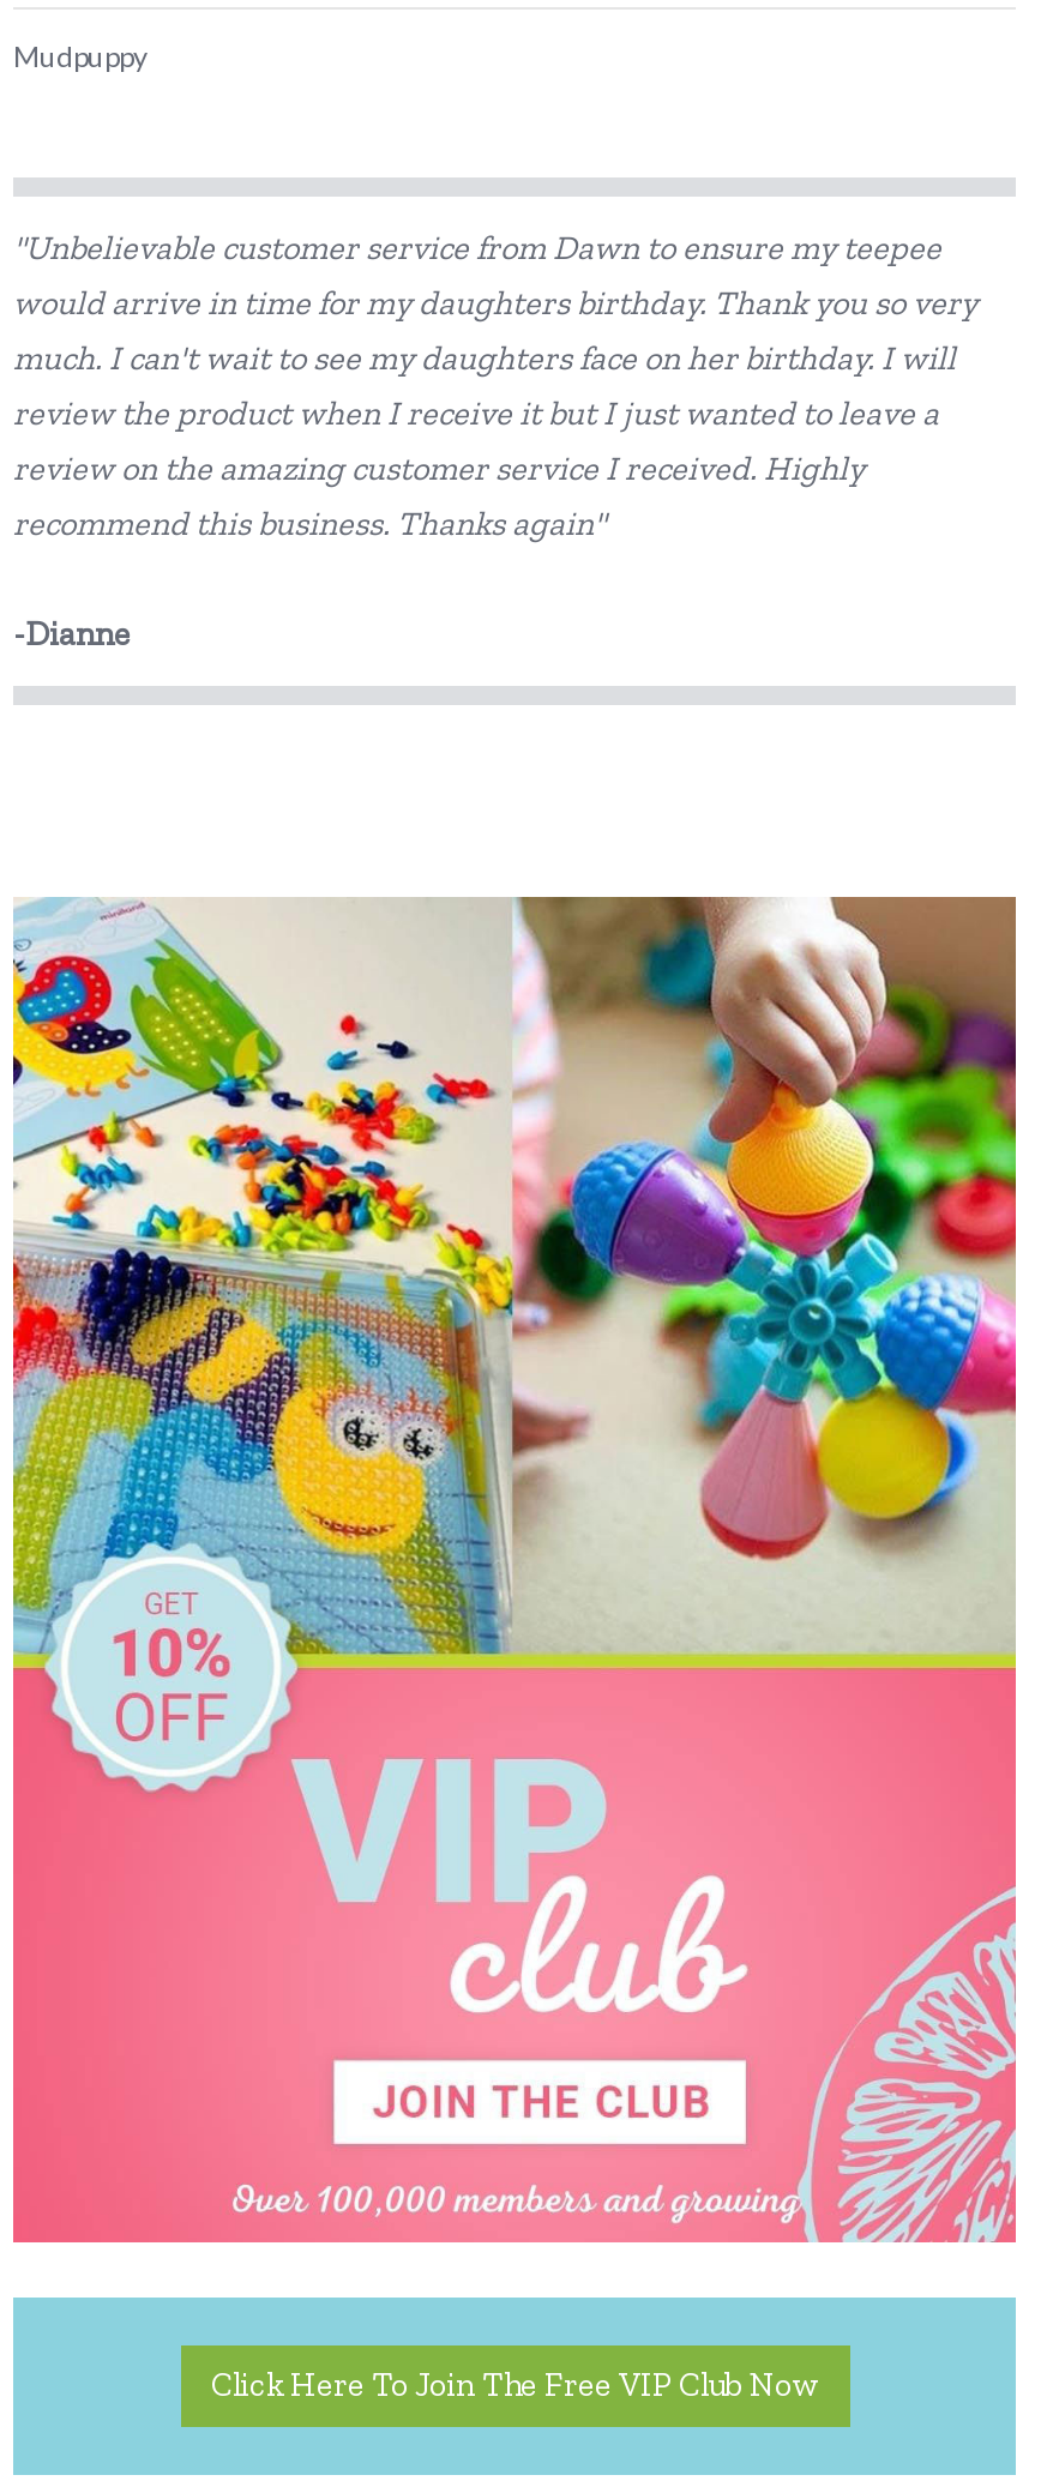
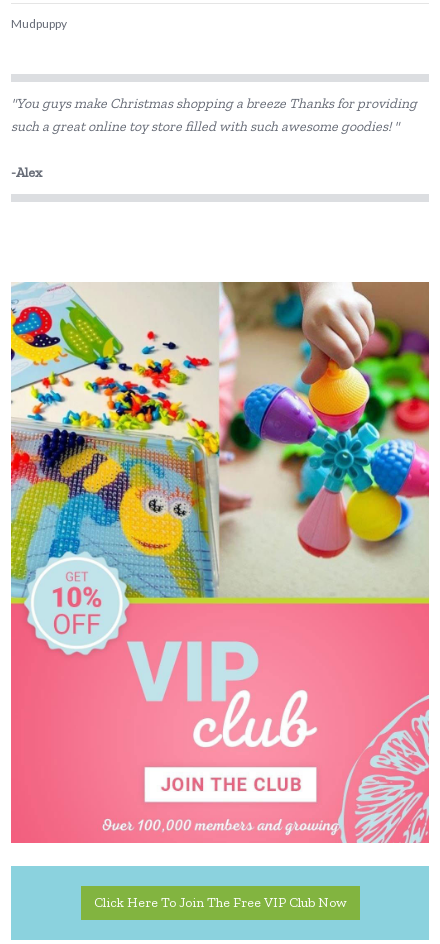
- "Unbelievable customer service from Dawn to ensure my teepee
- would arrive in time for my daughters birthday. Thank you so very
- much. I can't wait to see my daughters face on her birthday. I will
- review the product when I receive it but I just wanted to leave a
- review on the amazing customer service I received. Highly
- recommend this business. Thanks again"
+ "You guys make Christmas shopping a breeze Thanks for providing
+ such a great online toy store filled with such awesome goodies! "

- -Dianne
+ -Alex
